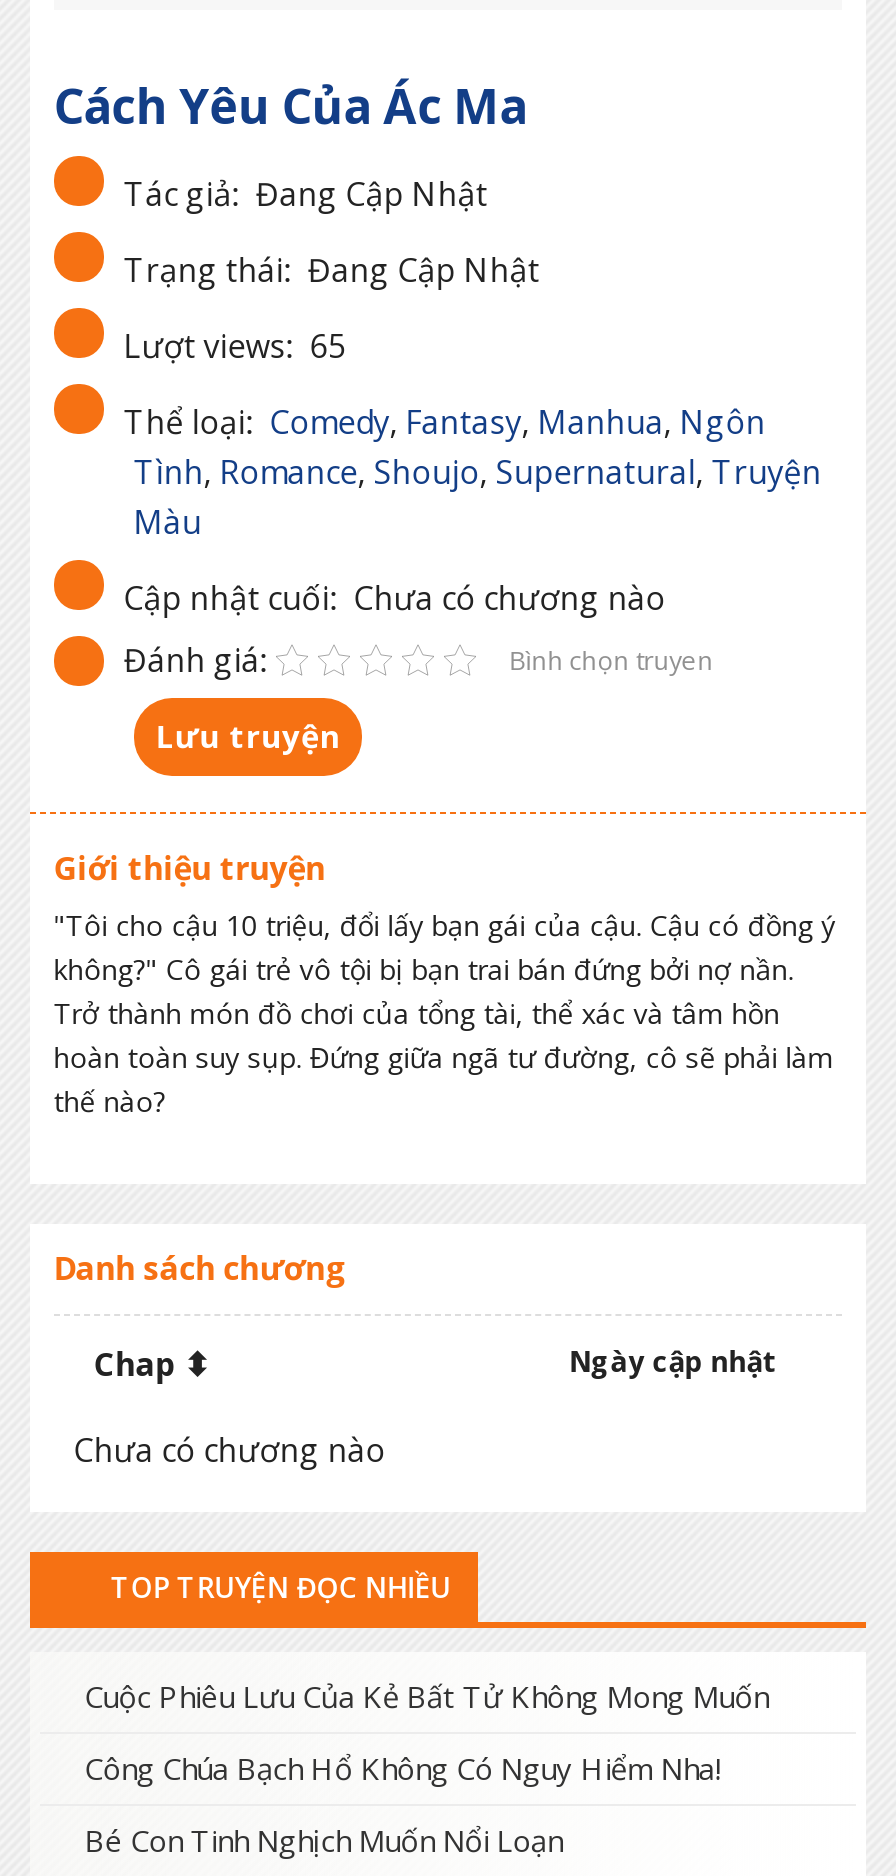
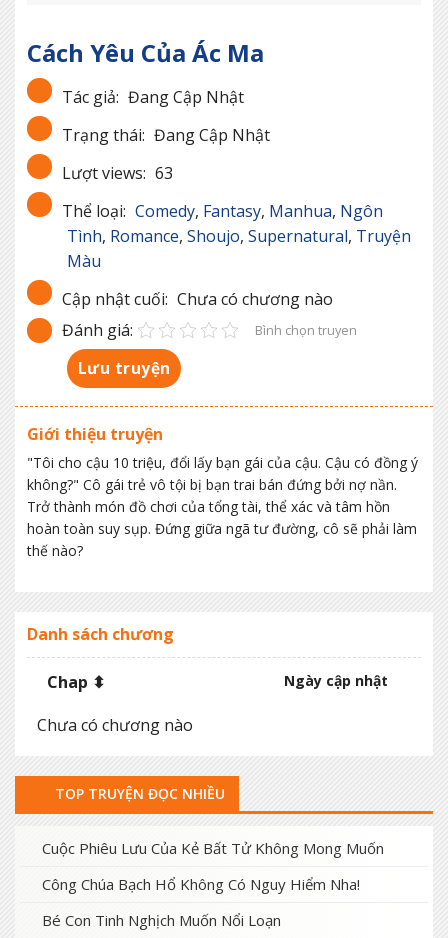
- Lượt views: 65
+ Lượt views: 63
